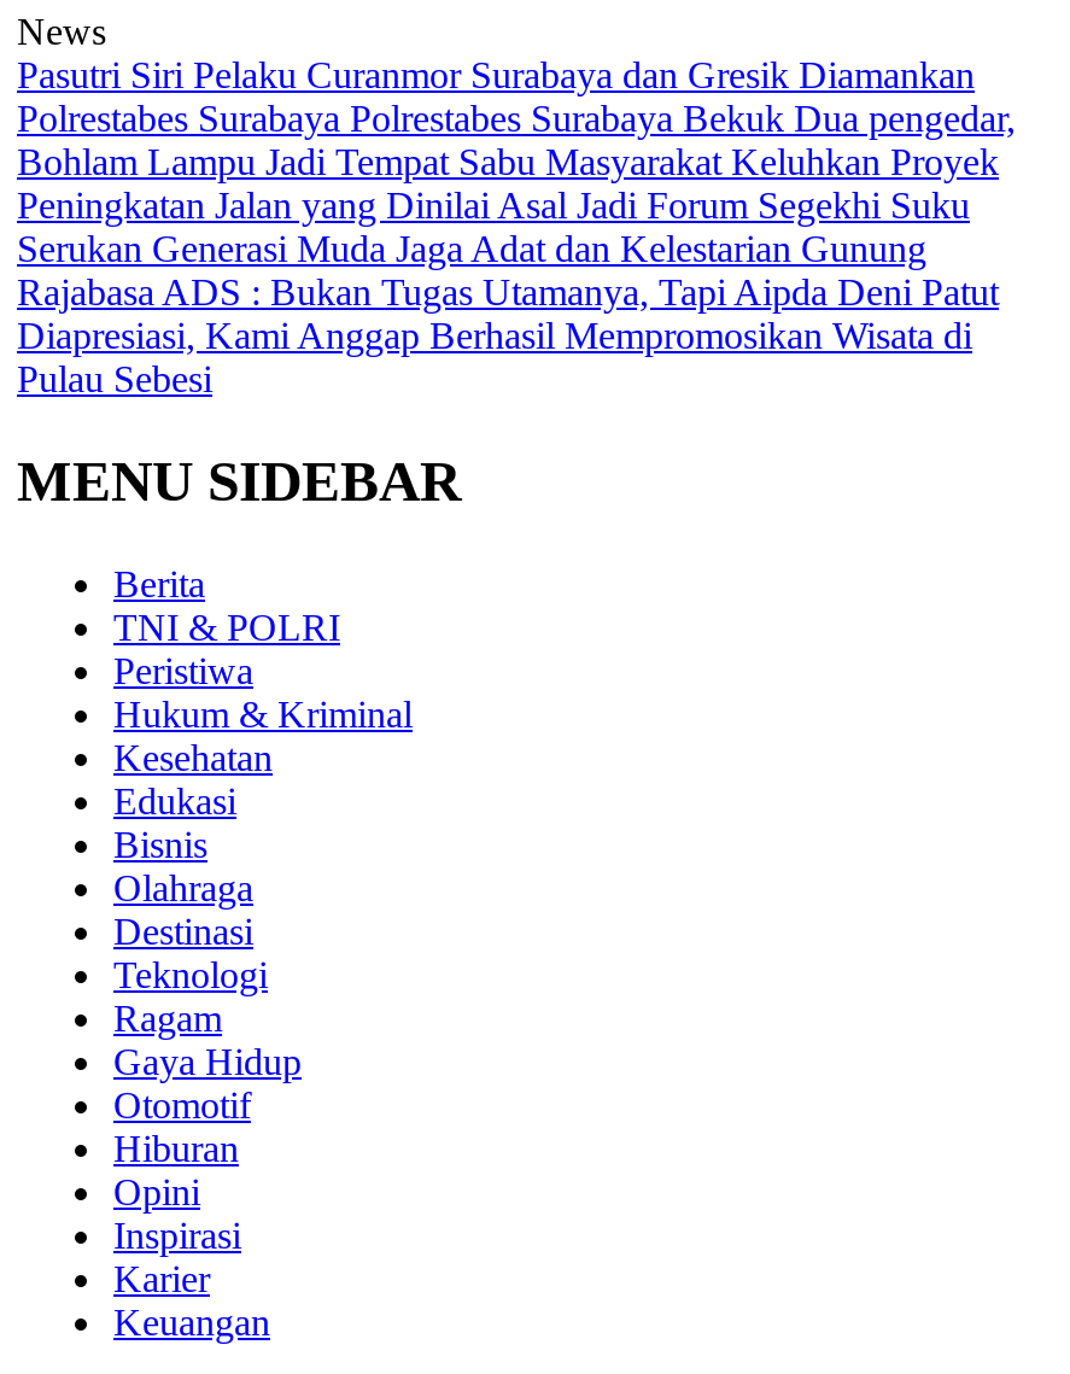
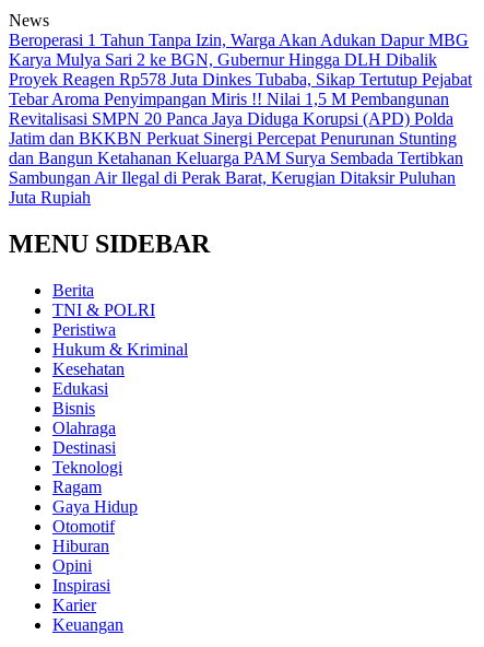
- Pasutri Siri Pelaku Curanmor Surabaya dan Gresik Diamankan
- Polrestabes Surabaya Polrestabes Surabaya Bekuk Dua pengedar,
- Bohlam Lampu Jadi Tempat Sabu Masyarakat Keluhkan Proyek
- Peningkatan Jalan yang Dinilai Asal Jadi Forum Segekhi Suku
- Serukan Generasi Muda Jaga Adat dan Kelestarian Gunung
- Rajabasa ADS : Bukan Tugas Utamanya, Tapi Aipda Deni Patut
- Diapresiasi, Kami Anggap Berhasil Mempromosikan Wisata di
- Pulau Sebesi
+ Beroperasi 1 Tahun Tanpa Izin, Warga Akan Adukan Dapur MBG
+ Karya Mulya Sari 2 ke BGN, Gubernur Hingga DLH Dibalik
+ Proyek Reagen Rp578 Juta Dinkes Tubaba, Sikap Tertutup Pejabat
+ Tebar Aroma Penyimpangan Miris !! Nilai 1,5 M Pembangunan
+ Revitalisasi SMPN 20 Panca Jaya Diduga Korupsi (APD) Polda
+ Jatim dan BKKBN Perkuat Sinergi Percepat Penurunan Stunting
+ dan Bangun Ketahanan Keluarga PAM Surya Sembada Tertibkan
+ Sambungan Air Ilegal di Perak Barat, Kerugian Ditaksir Puluhan
+ Juta Rupiah
